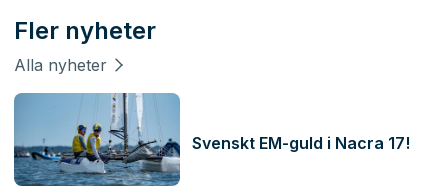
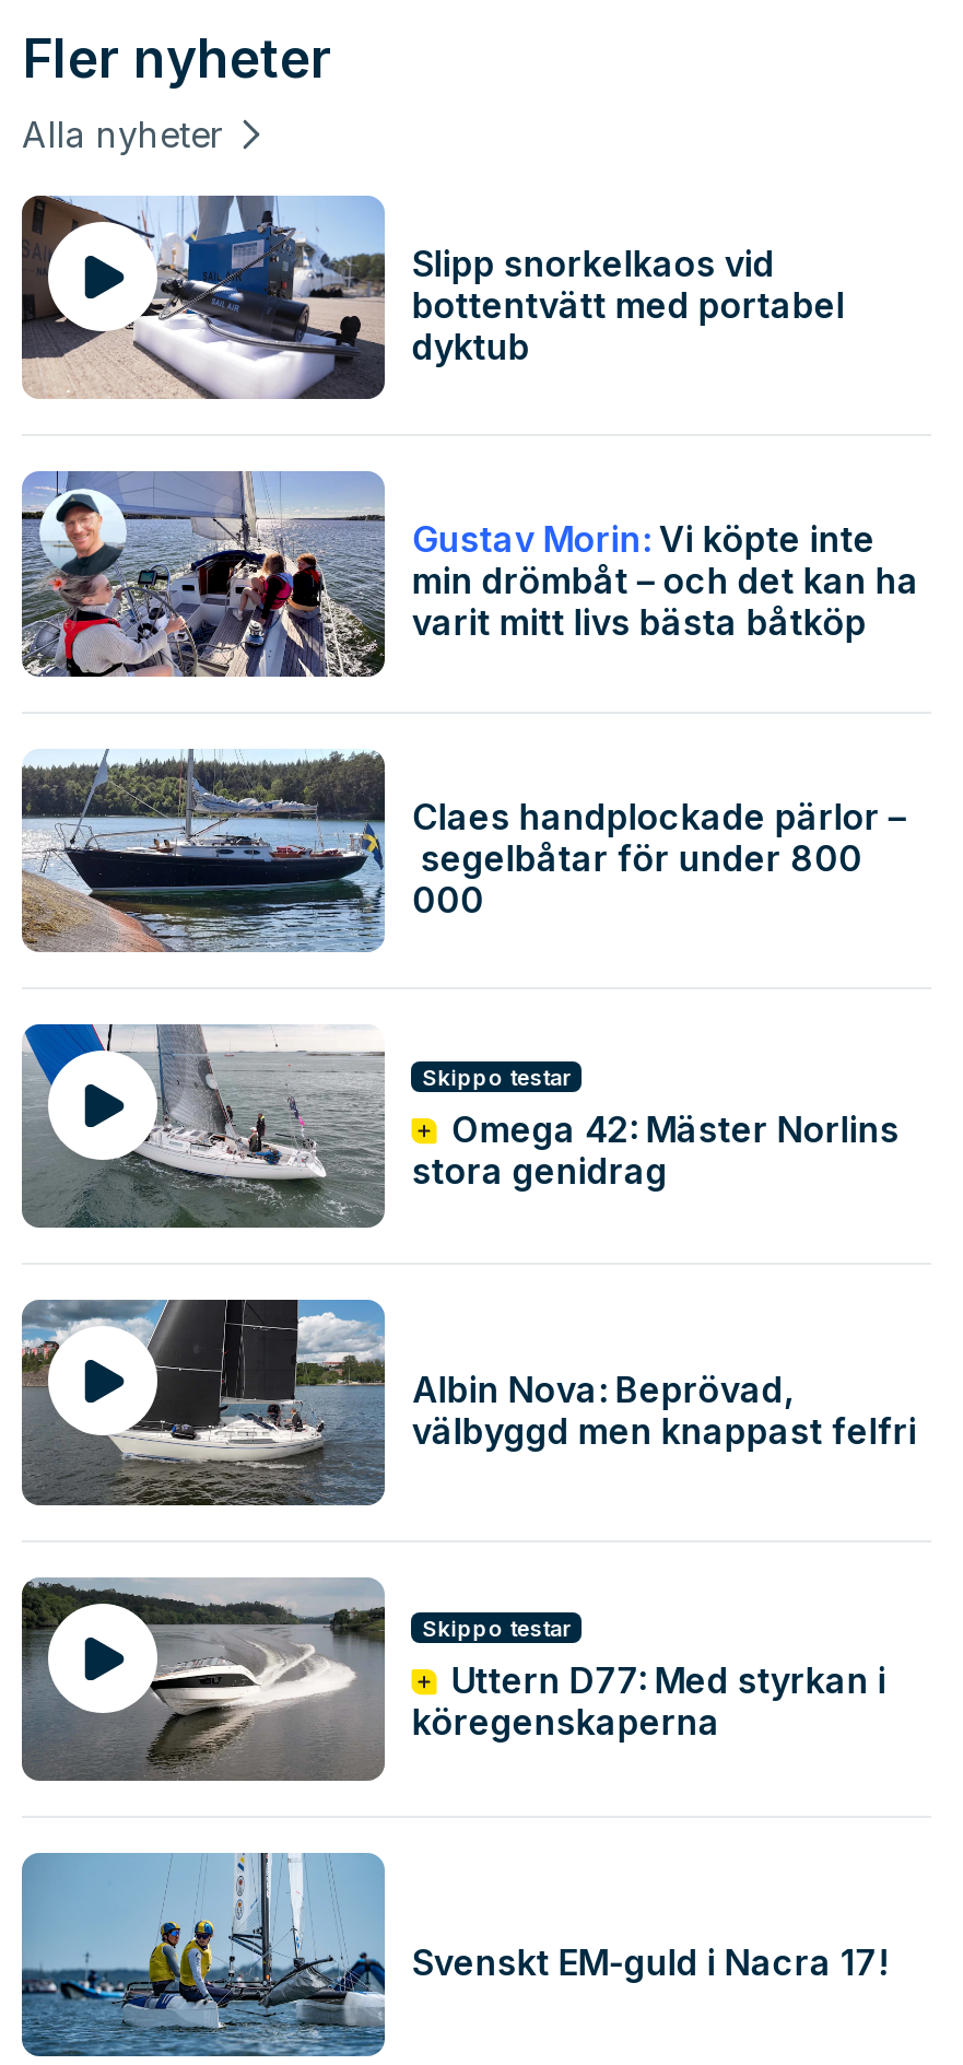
+ [image]
+ Slipp snorkelkaos vid
+ bottentvätt med portabel
+ dyktub

+ [image]
+ Gustav Morin: Vi köpte inte
+ min drömbåt – och det kan ha
+ varit mitt livs bästa båtköp

+ [image]
+ Claes handplockade pärlor –
+ segelbåtar för under 800
+ 000

+ [image]
+ Skippo testar
+ Omega 42: Mäster Norlins
+ stora genidrag

+ [image]
+ Albin Nova: Beprövad,
+ välbyggd men knappast felfri

+ [image]
+ Skippo testar
+ Uttern D77: Med styrkan i
+ köregenskaperna
